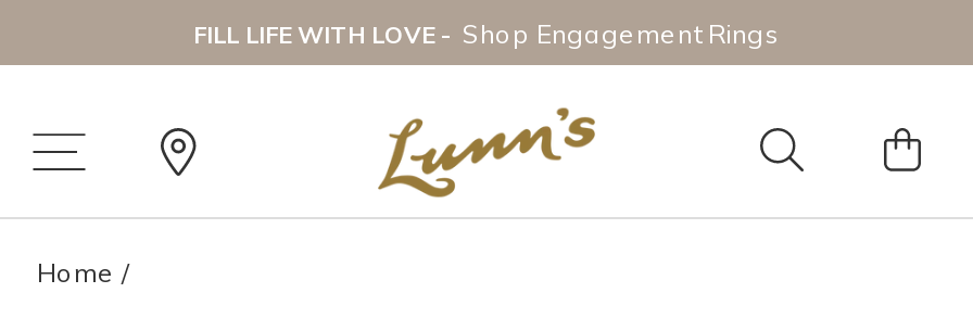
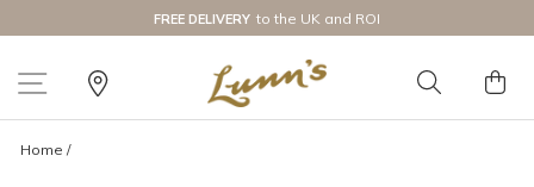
- FILL LIFE WITH LOVE - Shop Engagement Rings
+ FREE DELIVERY to the UK and ROI
